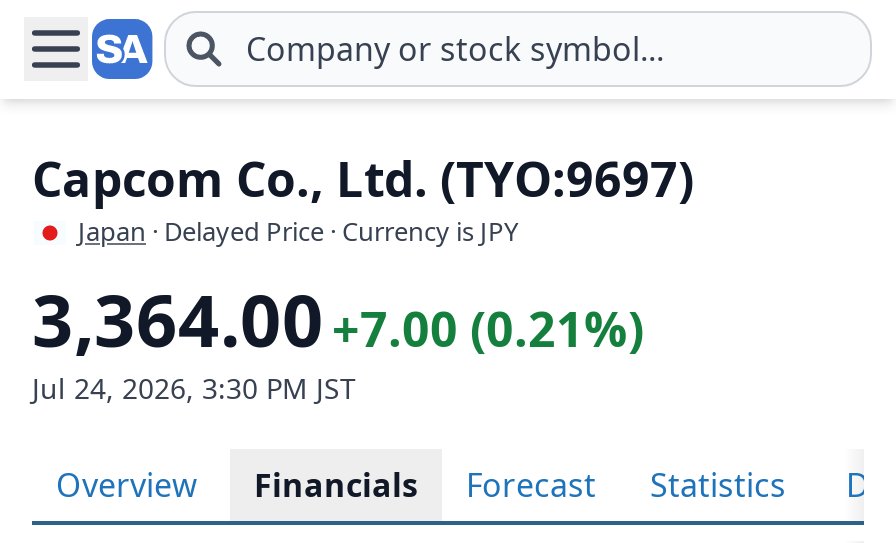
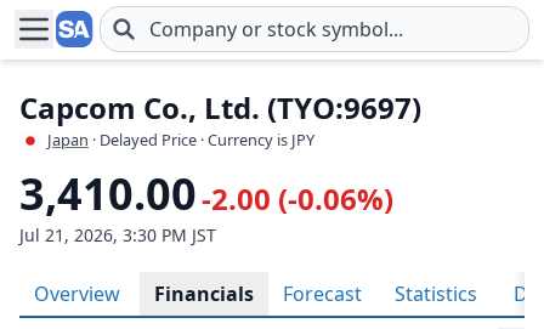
- 3,364.00 +7.00 (0.21%)
+ 3,410.00 -2.00 (-0.06%)

- Jul 24, 2026, 3:30 PM JST
+ Jul 21, 2026, 3:30 PM JST
